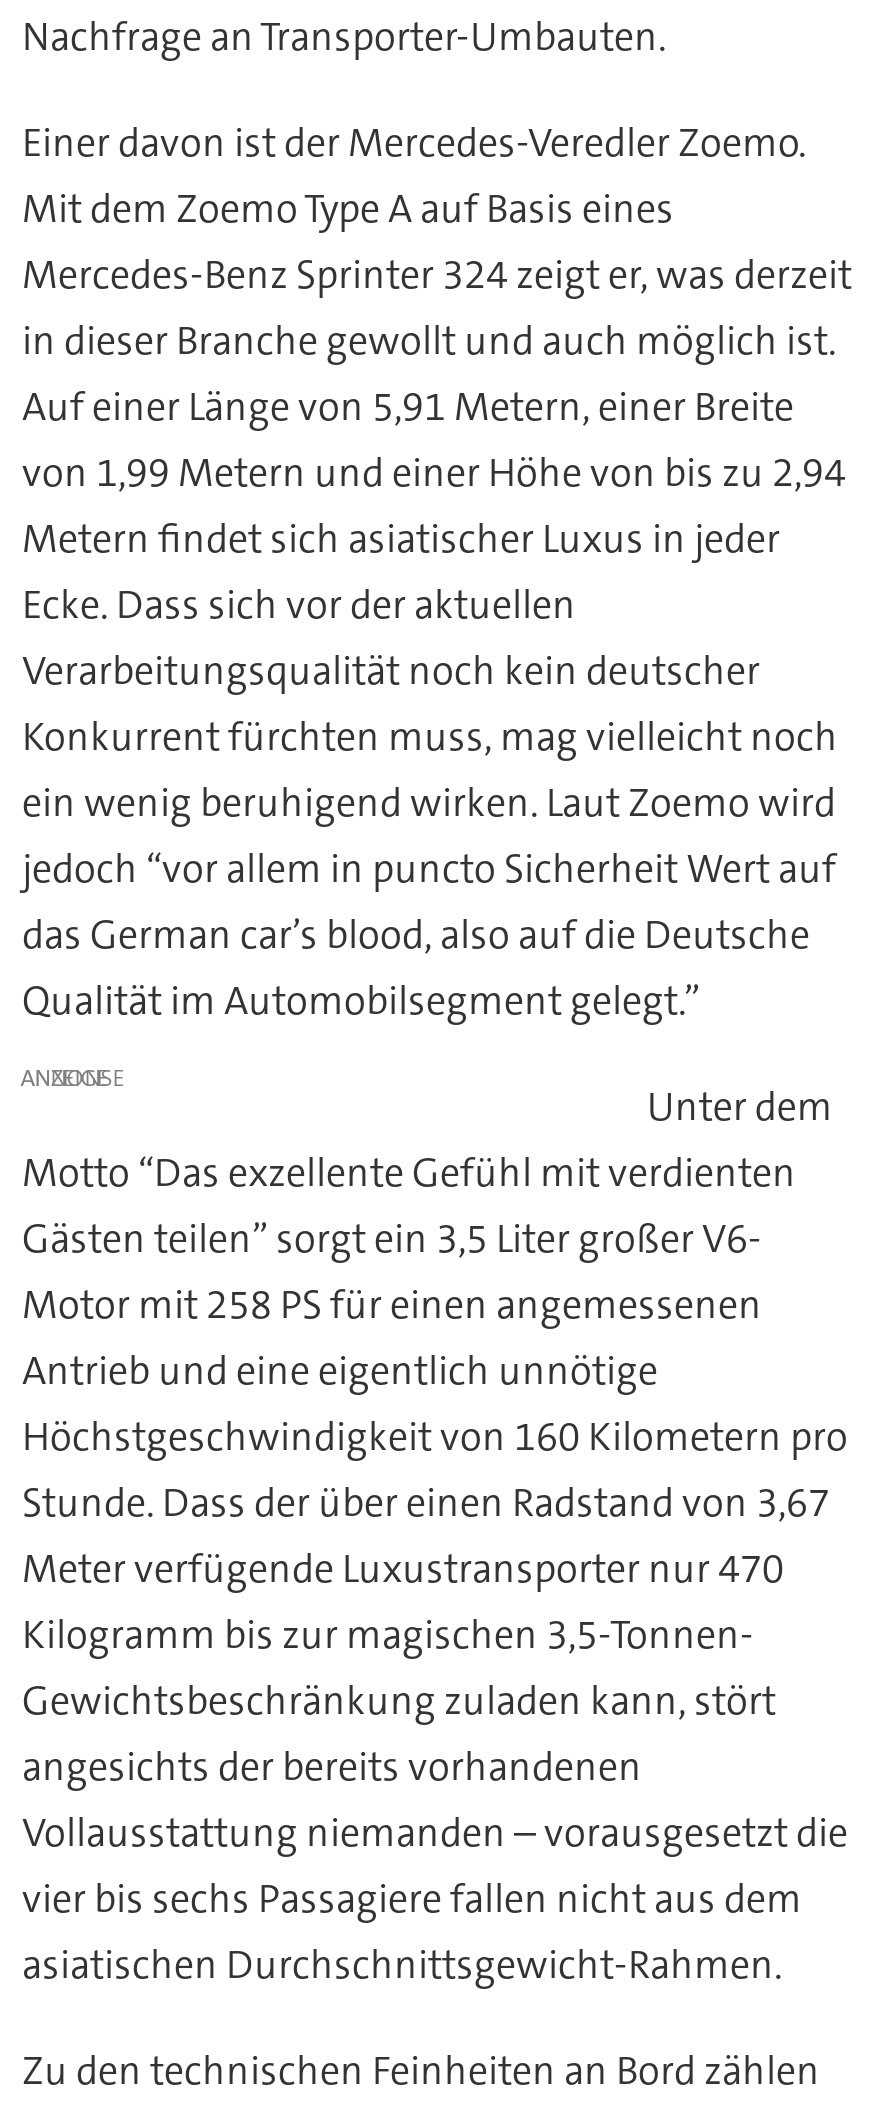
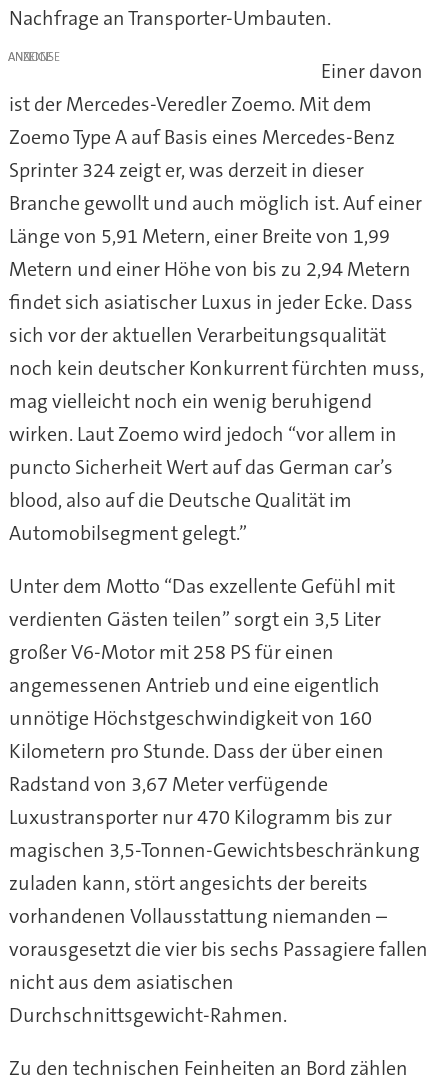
- Einer davon ist der Mercedes-Veredler Zoemo.
- Mit dem Zoemo Type A auf Basis eines
- Mercedes-Benz Sprinter 324 zeigt er, was derzeit
- in dieser Branche gewollt und auch möglich ist.
- Auf einer Länge von 5,91 Metern, einer Breite
- von 1,99 Metern und einer Höhe von bis zu 2,94
- Metern findet sich asiatischer Luxus in jeder
- Ecke. Dass sich vor der aktuellen
- Verarbeitungsqualität noch kein deutscher
- Konkurrent fürchten muss, mag vielleicht noch
- ein wenig beruhigend wirken. Laut Zoemo wird
- jedoch “vor allem in puncto Sicherheit Wert auf
- das German car’s blood, also auf die Deutsche
- Qualität im Automobilsegment gelegt.”

moved up: ANZEIGE

- Unter dem
- Motto “Das exzellente Gefühl mit verdienten
- Gästen teilen” sorgt ein 3,5 Liter großer V6-
- Motor mit 258 PS für einen angemessenen
- Antrieb und eine eigentlich unnötige
- Höchstgeschwindigkeit von 160 Kilometern pro
- Stunde. Dass der über einen Radstand von 3,67
- Meter verfügende Luxustransporter nur 470
- Kilogramm bis zur magischen 3,5-Tonnen-
- Gewichtsbeschränkung zuladen kann, stört
- angesichts der bereits vorhandenen
- Vollausstattung niemanden – vorausgesetzt die
- vier bis sechs Passagiere fallen nicht aus dem
- asiatischen Durchschnittsgewicht-Rahmen.
+ Einer davon
+ ist der Mercedes-Veredler Zoemo. Mit dem
+ Zoemo Type A auf Basis eines Mercedes-Benz
+ Sprinter 324 zeigt er, was derzeit in dieser
+ Branche gewollt und auch möglich ist. Auf einer
+ Länge von 5,91 Metern, einer Breite von 1,99
+ Metern und einer Höhe von bis zu 2,94 Metern
+ findet sich asiatischer Luxus in jeder Ecke. Dass
+ sich vor der aktuellen Verarbeitungsqualität
+ noch kein deutscher Konkurrent fürchten muss,
+ mag vielleicht noch ein wenig beruhigend
+ wirken. Laut Zoemo wird jedoch “vor allem in
+ puncto Sicherheit Wert auf das German car’s
+ blood, also auf die Deutsche Qualität im
+ Automobilsegment gelegt.”
+ Unter dem Motto “Das exzellente Gefühl mit
+ verdienten Gästen teilen” sorgt ein 3,5 Liter
+ großer V6-Motor mit 258 PS für einen
+ angemessenen Antrieb und eine eigentlich
+ unnötige Höchstgeschwindigkeit von 160
+ Kilometern pro Stunde. Dass der über einen
+ Radstand von 3,67 Meter verfügende
+ Luxustransporter nur 470 Kilogramm bis zur
+ magischen 3,5-Tonnen-Gewichtsbeschränkung
+ zuladen kann, stört angesichts der bereits
+ vorhandenen Vollausstattung niemanden –
+ vorausgesetzt die vier bis sechs Passagiere fallen
+ nicht aus dem asiatischen
+ Durchschnittsgewicht-Rahmen.
